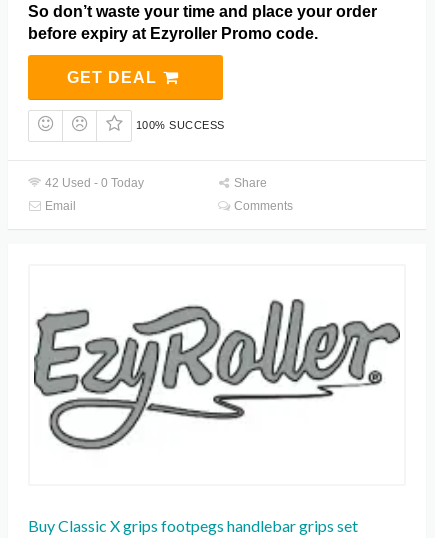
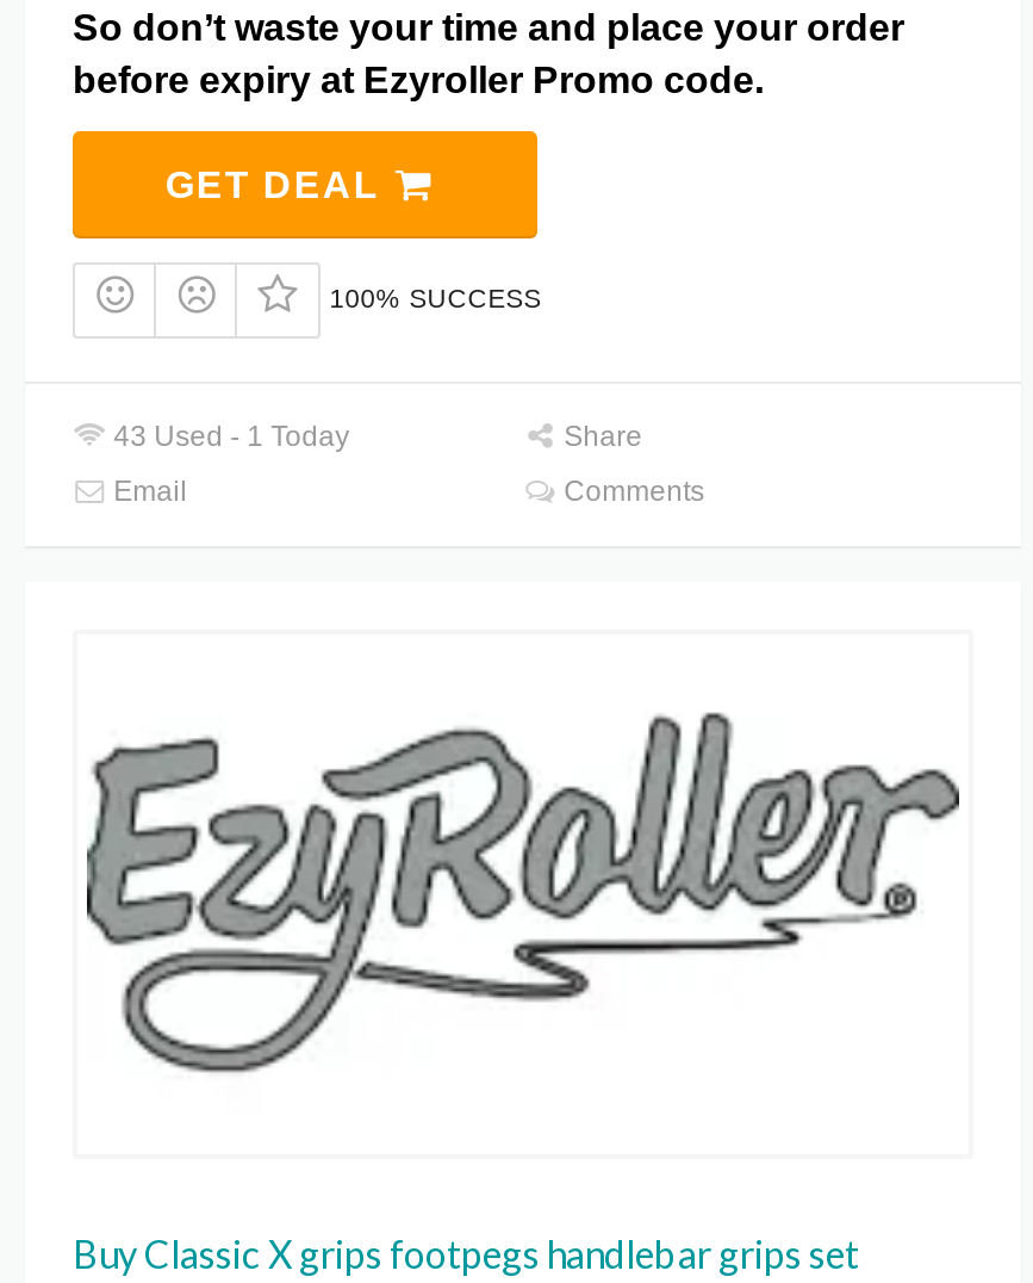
- 42 Used - 0 Today
+ 43 Used - 1 Today
